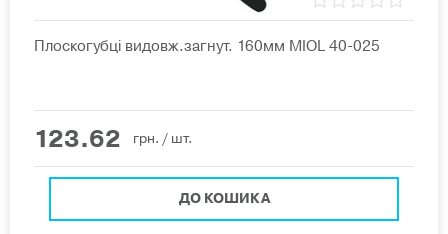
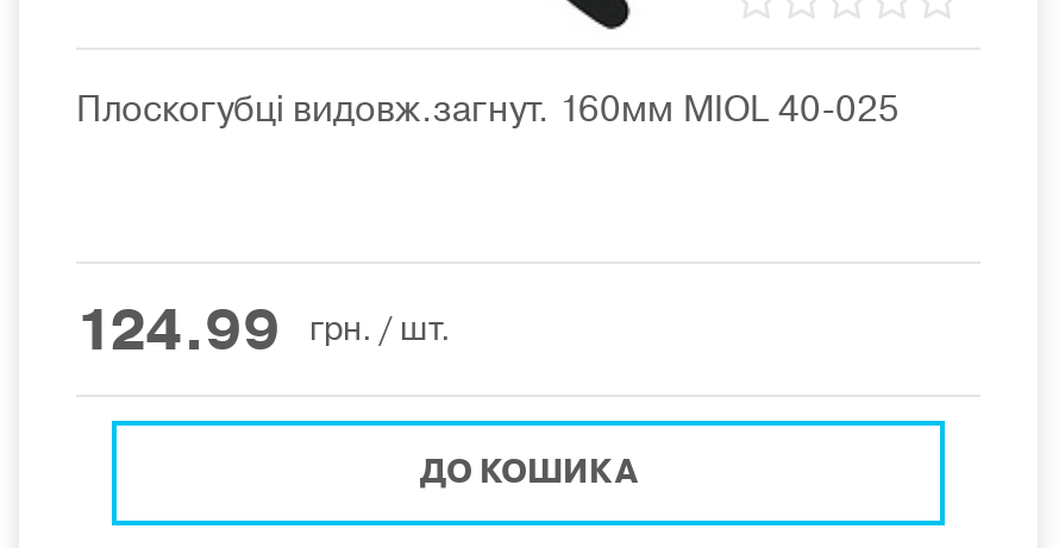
- 123.62 грн. / шт.
+ 124.99 грн. / шт.
